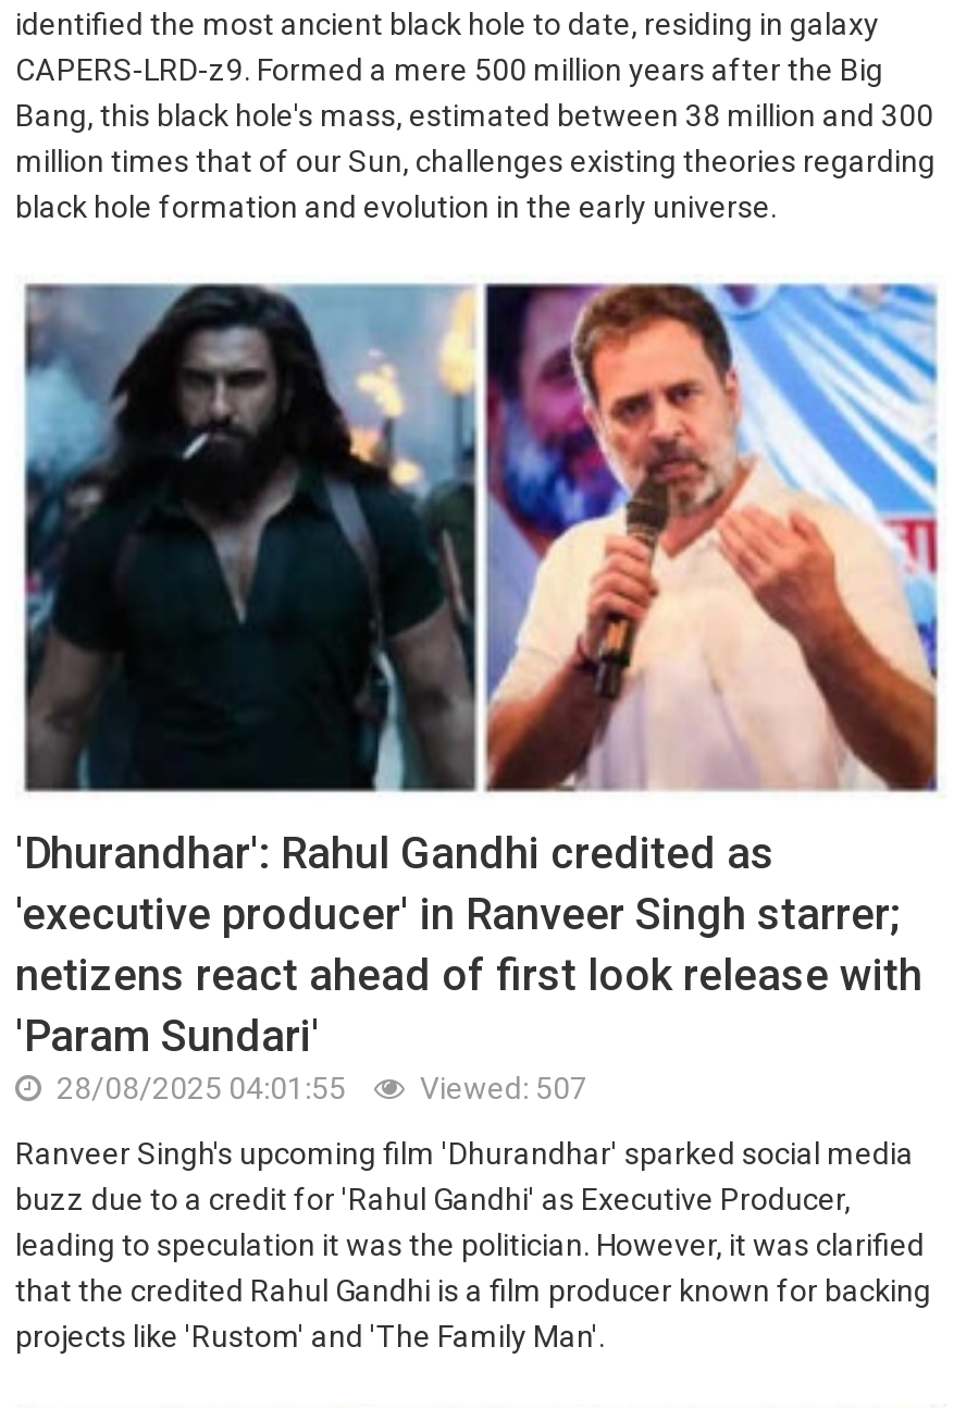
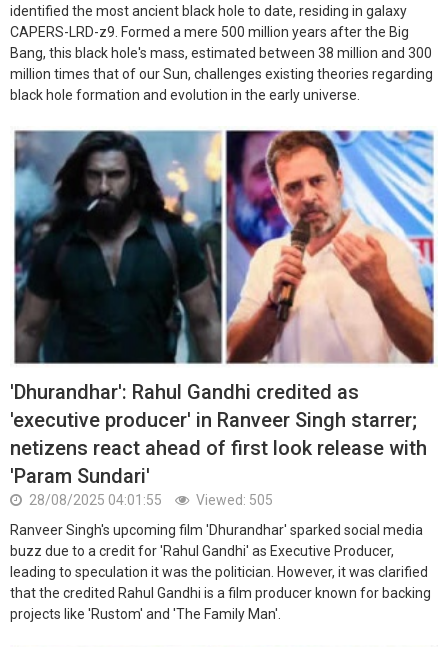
- 28/08/2025 04:01:55 Viewed: 507
+ 28/08/2025 04:01:55 Viewed: 505
